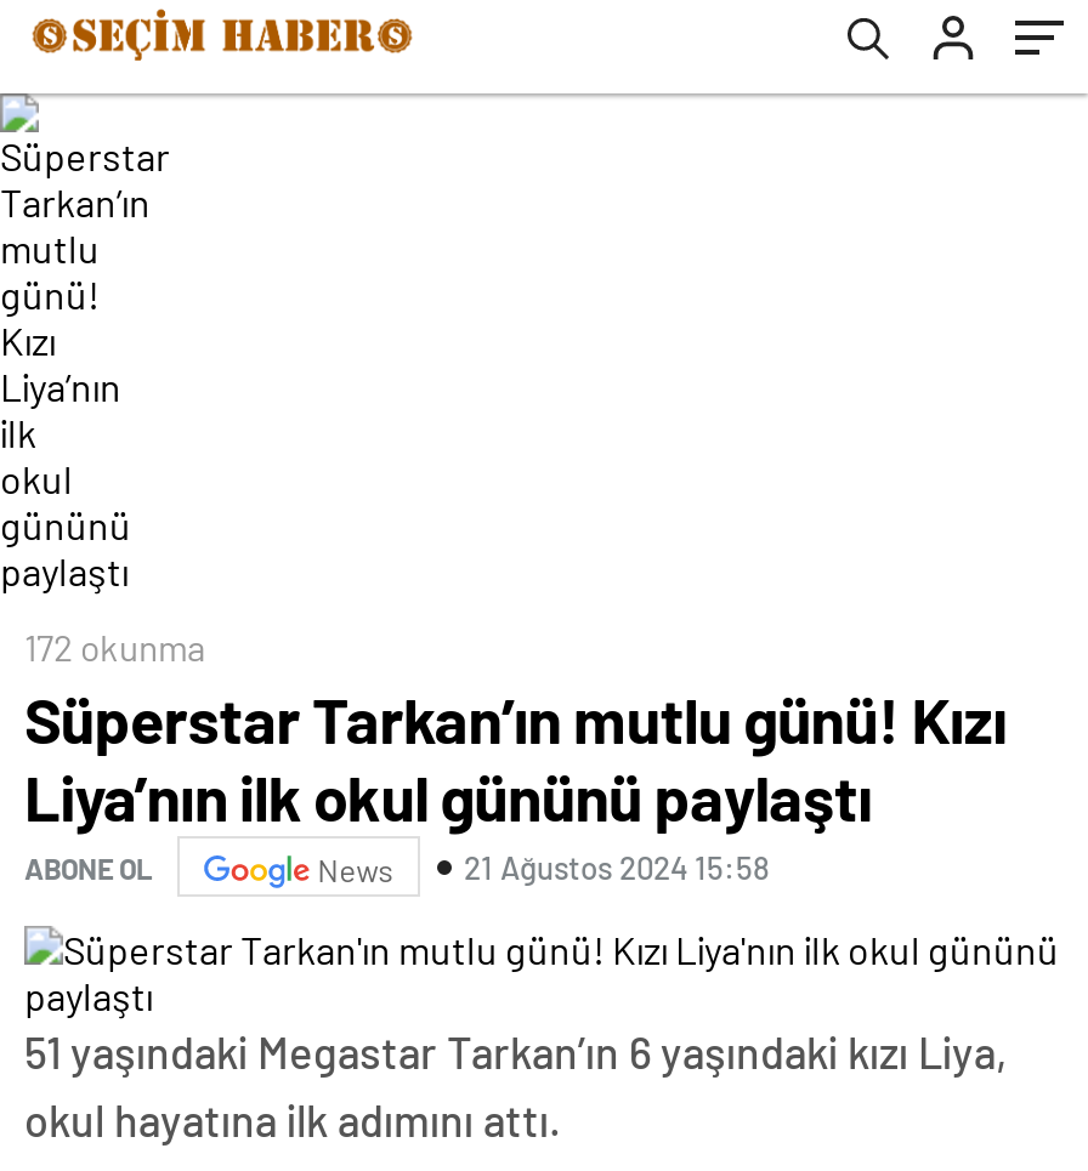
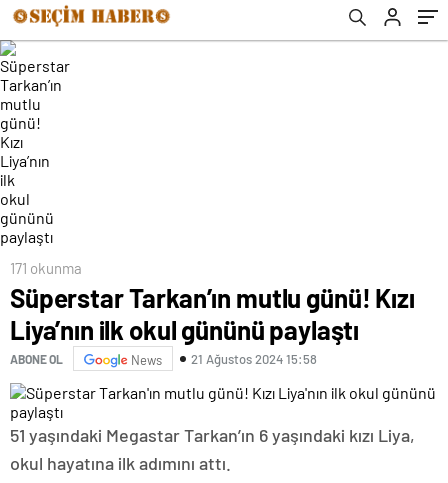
- 172 okunma
+ 171 okunma
